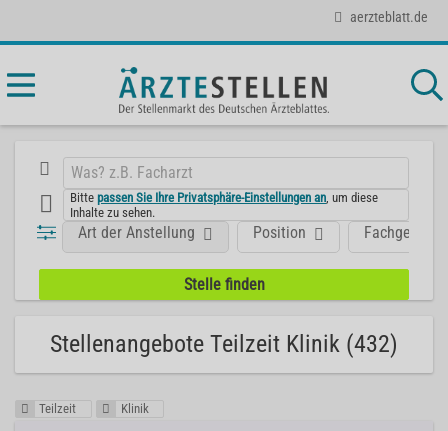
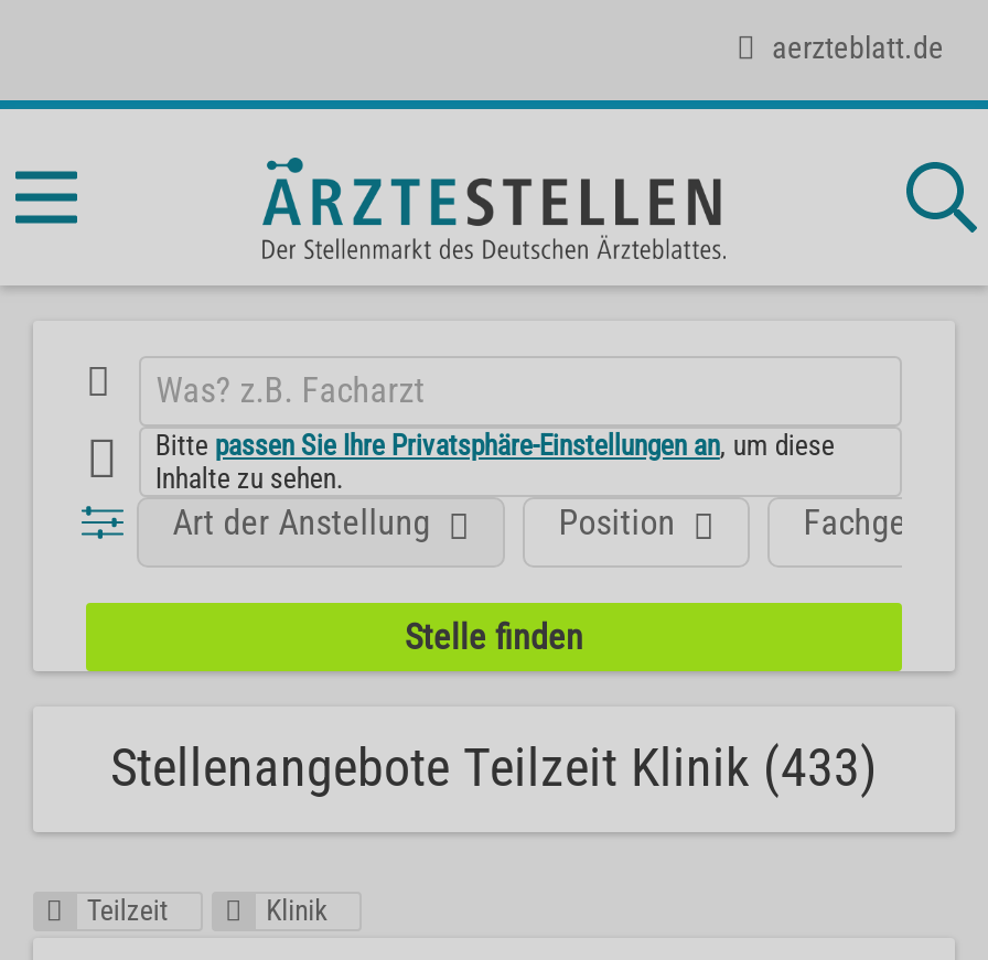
- Stellenangebote Teilzeit Klinik (432)
+ Stellenangebote Teilzeit Klinik (433)
